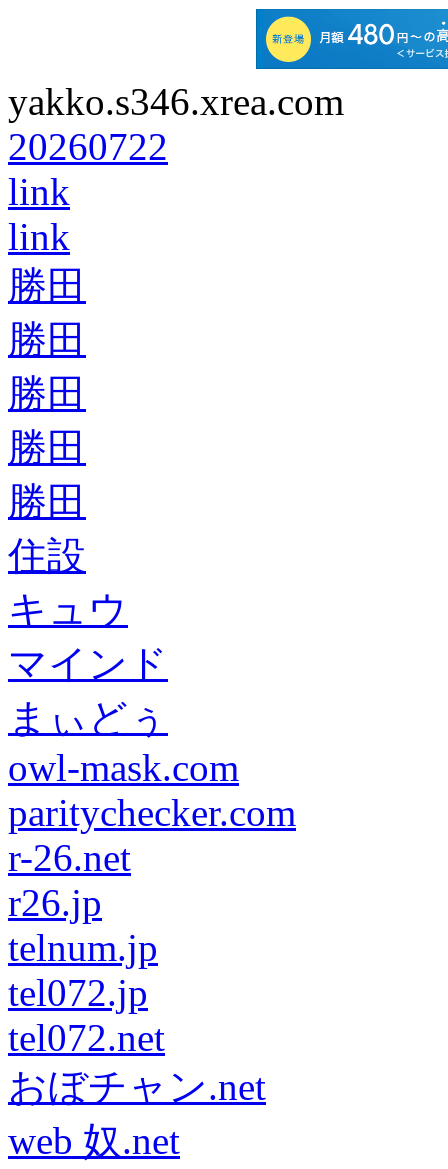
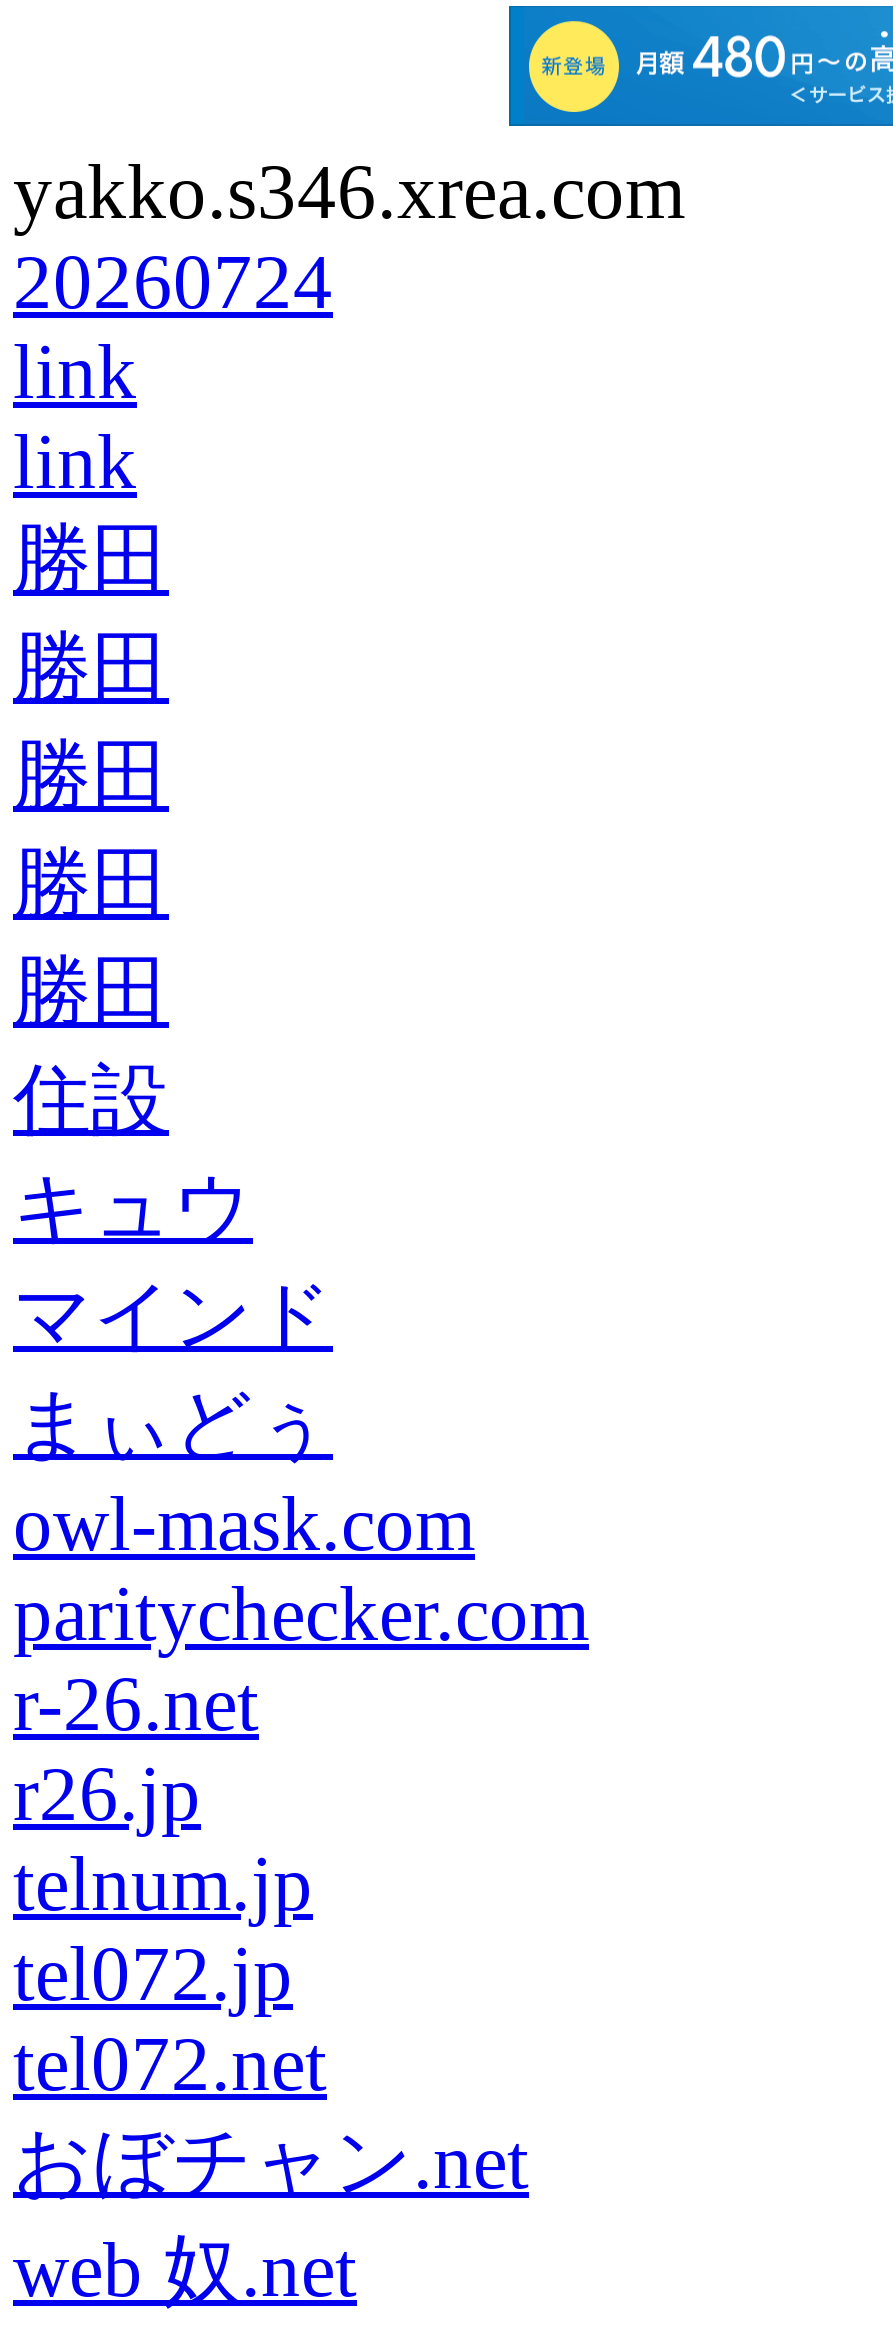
- 20260722
+ 20260724
